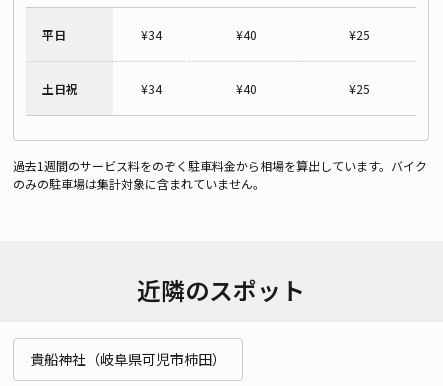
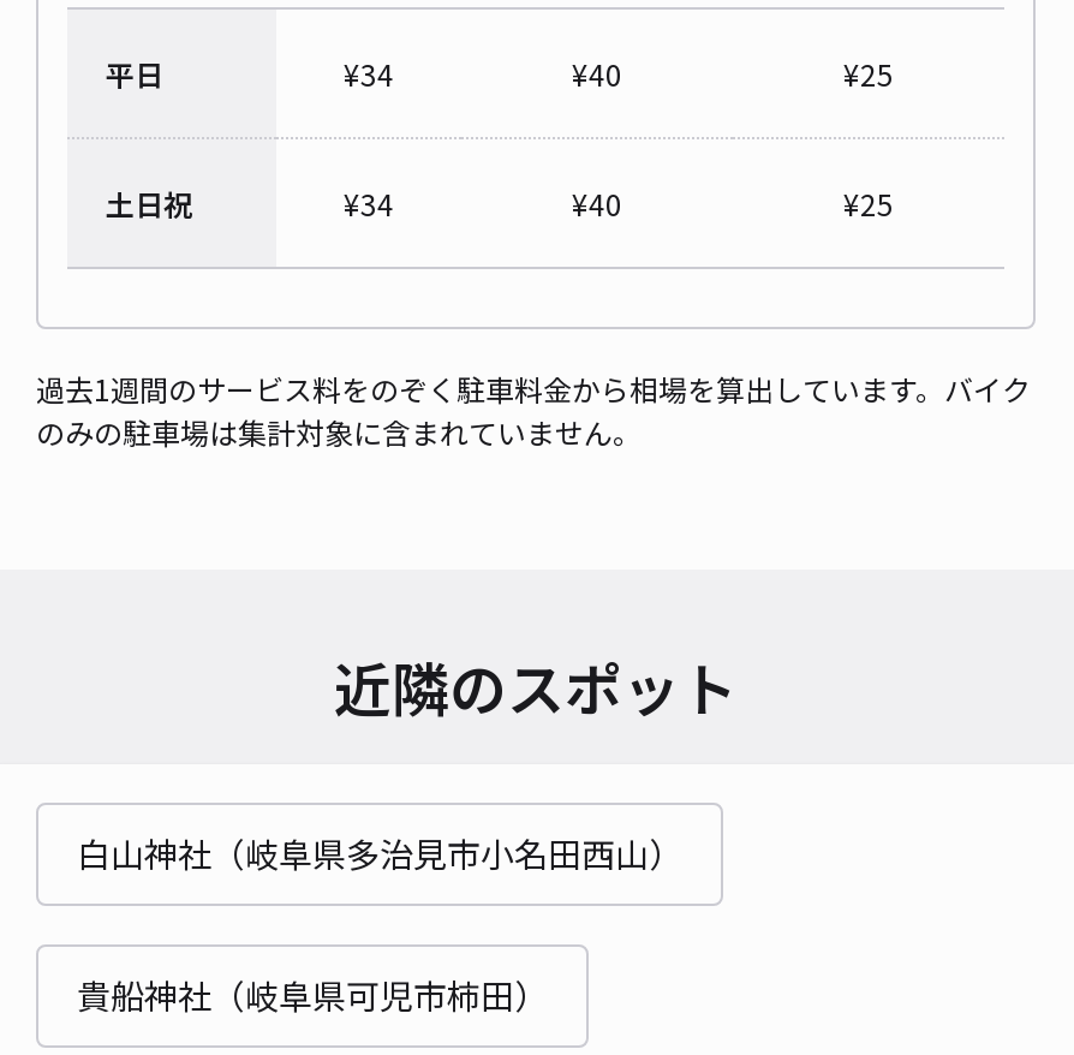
+ 白山神社（岐阜県多治見市小名田西山）
